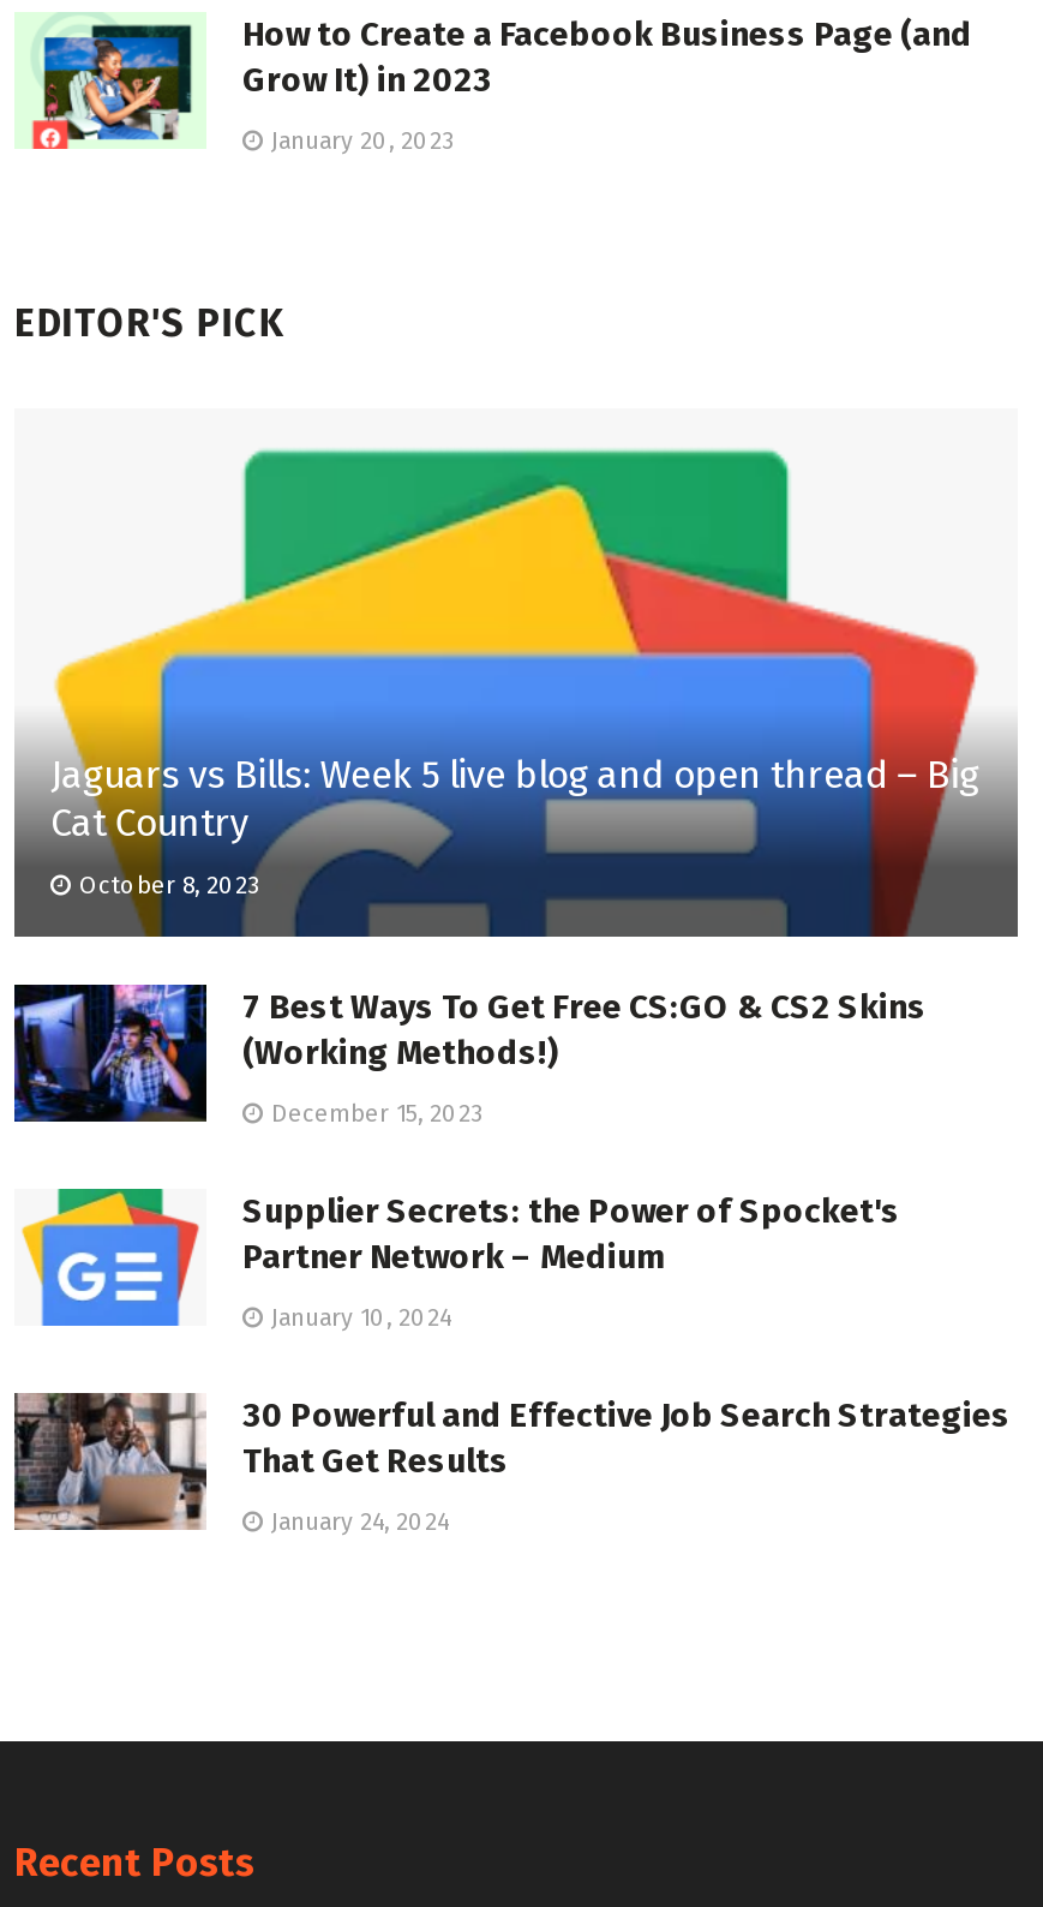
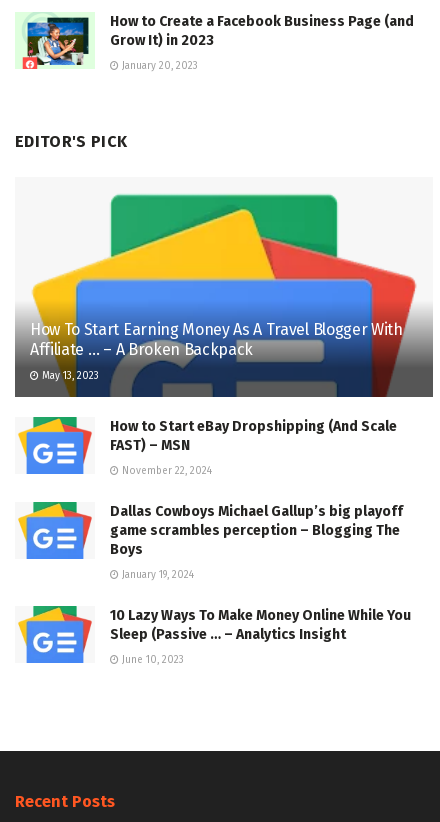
- Jaguars vs Bills: Week 5 live blog and open thread – Big
- Cat Country
+ How To Start Earning Money As A Travel Blogger With
+ Affiliate … – A Broken Backpack

- October 8, 2023
+ May 13, 2023

- [image]
- 7 Best Ways To Get Free CS:GO & CS2 Skins
- (Working Methods!)
+ [image]
+ How to Start eBay Dropshipping (And Scale
+ FAST) – MSN

- December 15, 2023
+ November 22, 2024

- Supplier Secrets: the Power of Spocket's
- Partner Network – Medium
+ Dallas Cowboys Michael Gallup’s big playoff
+ game scrambles perception – Blogging The
+ Boys

- January 10, 2024
+ January 19, 2024

- [image]
- 30 Powerful and Effective Job Search Strategies
- That Get Results
+ [image]
+ 10 Lazy Ways To Make Money Online While You
+ Sleep (Passive … – Analytics Insight

- January 24, 2024
+ June 10, 2023
